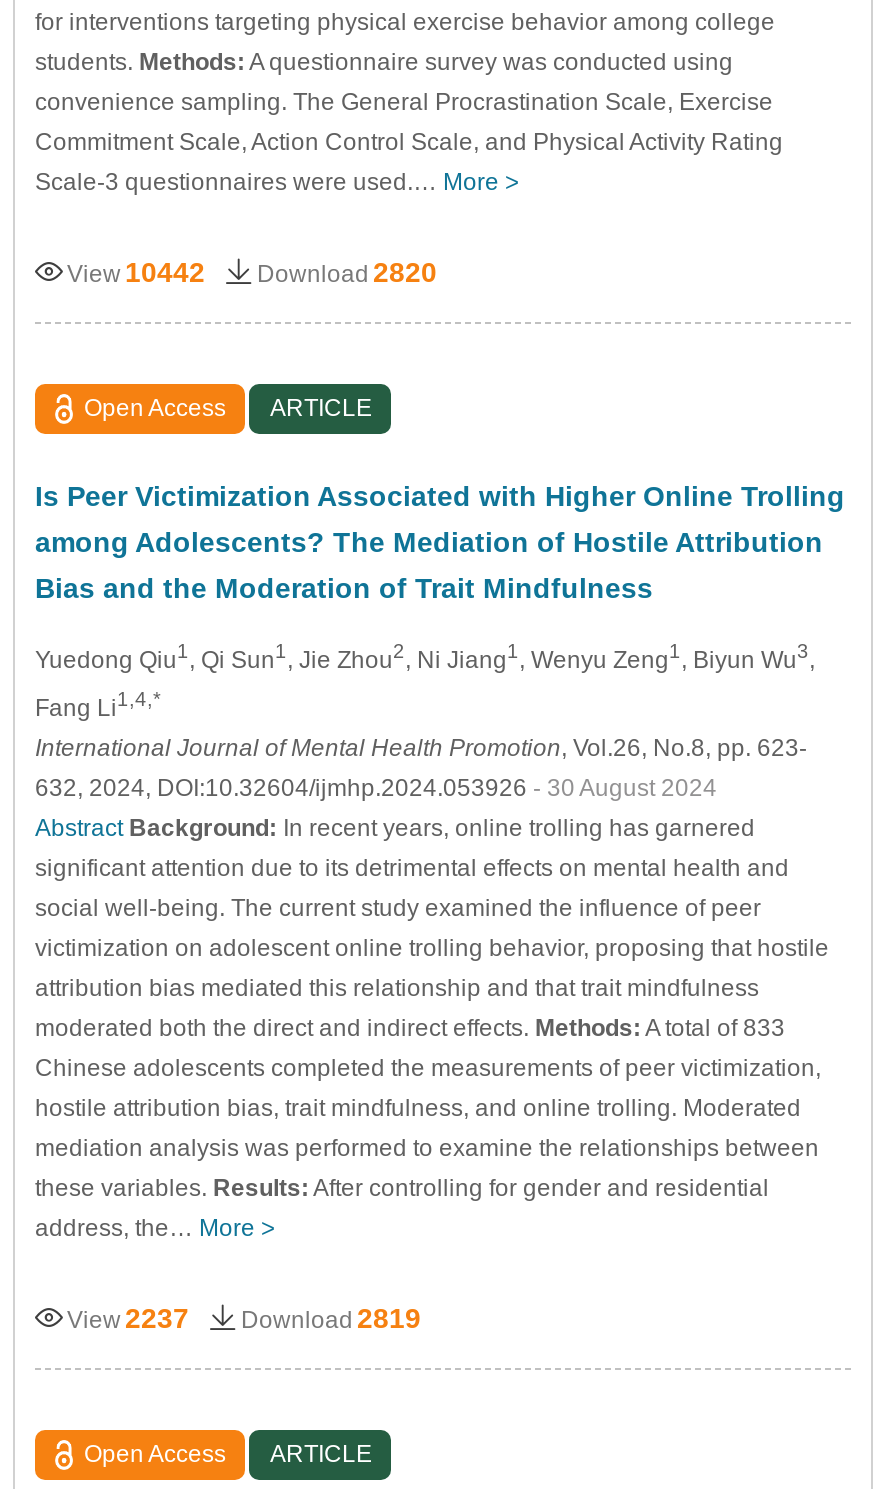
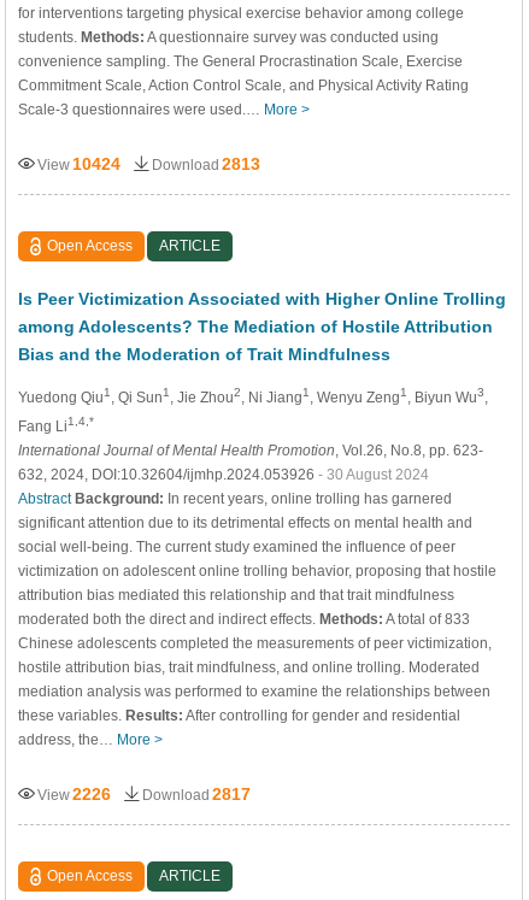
- View 10442
+ View 10424

- Download 2820
+ Download 2813

- View 2237
+ View 2226

- Download 2819
+ Download 2817
